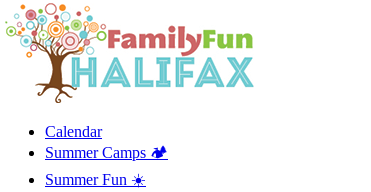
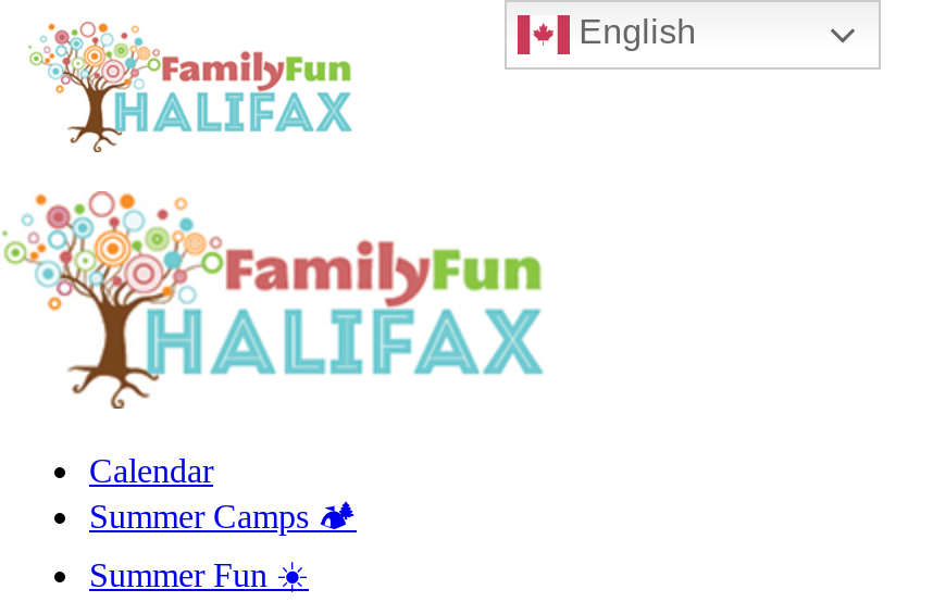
+ [image]

+ English
